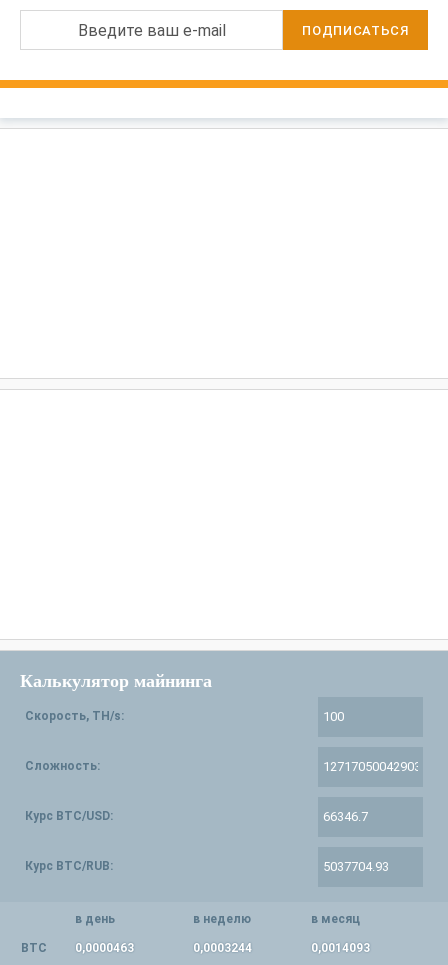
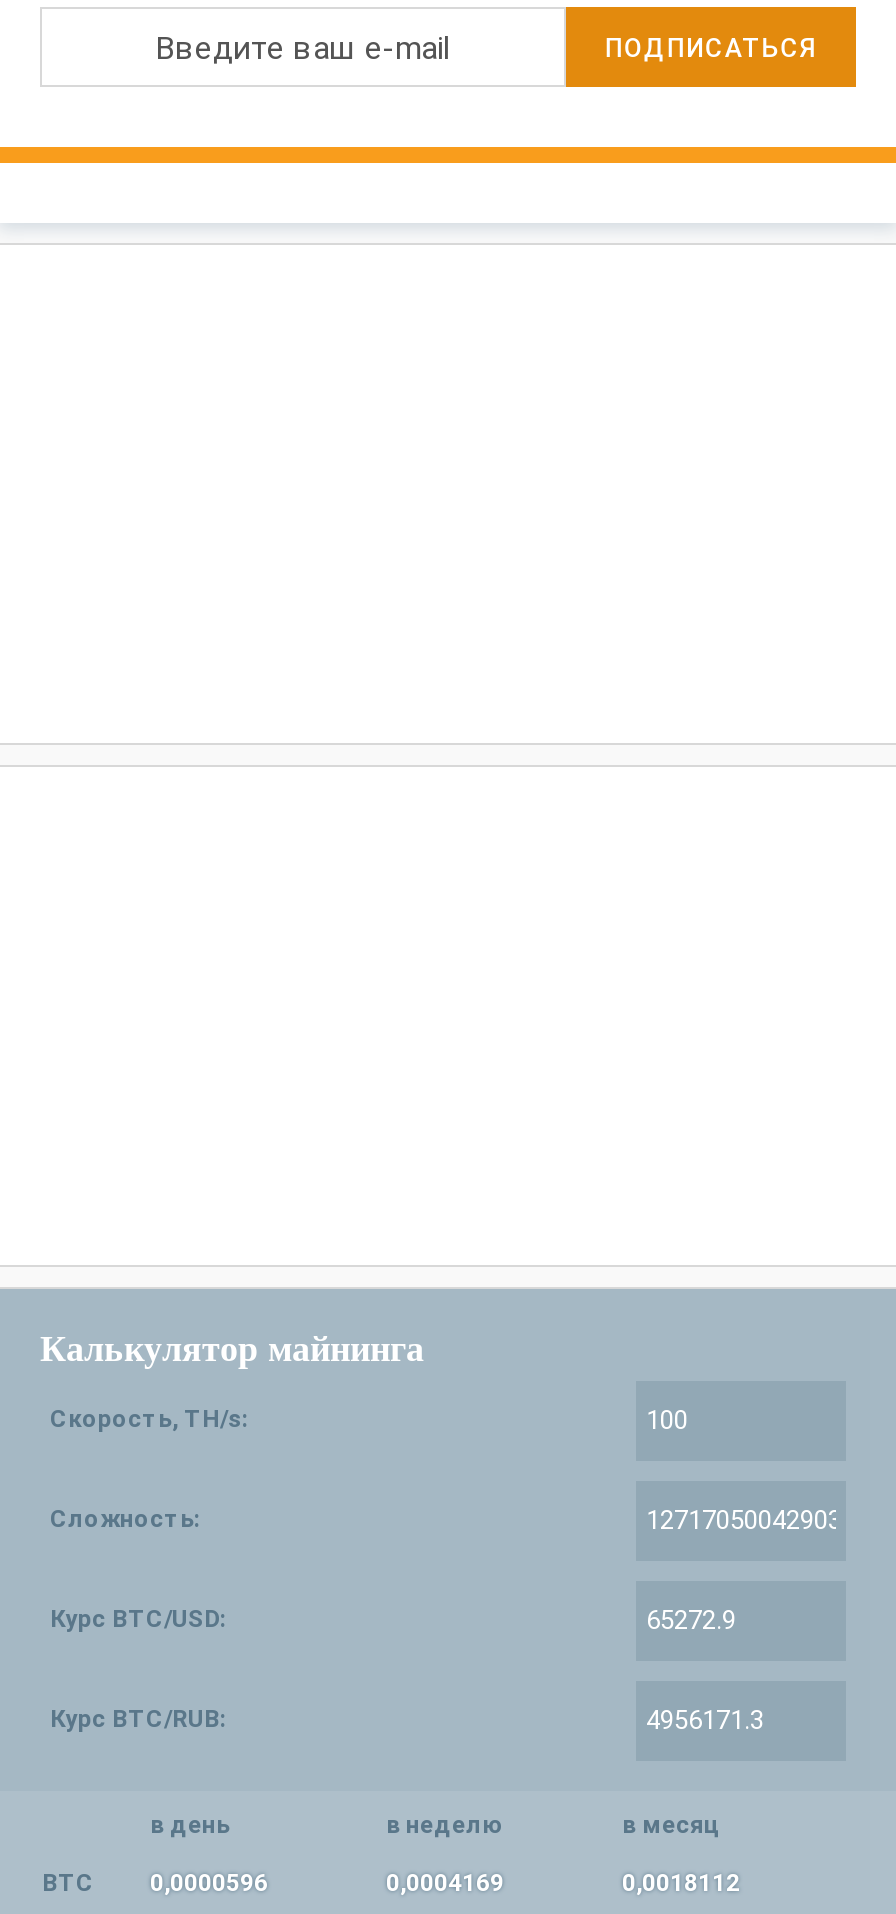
- BTC 0,0000463
+ BTC 0,0000596

- 0,0003244
+ 0,0004169

- 0,0014093
+ 0,0018112
